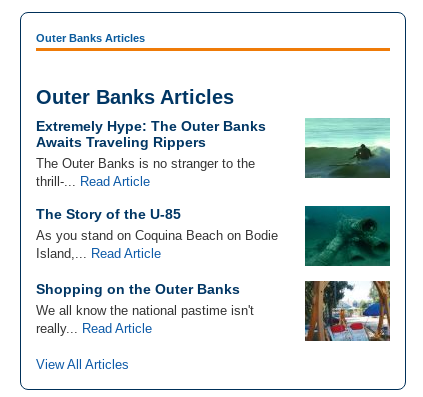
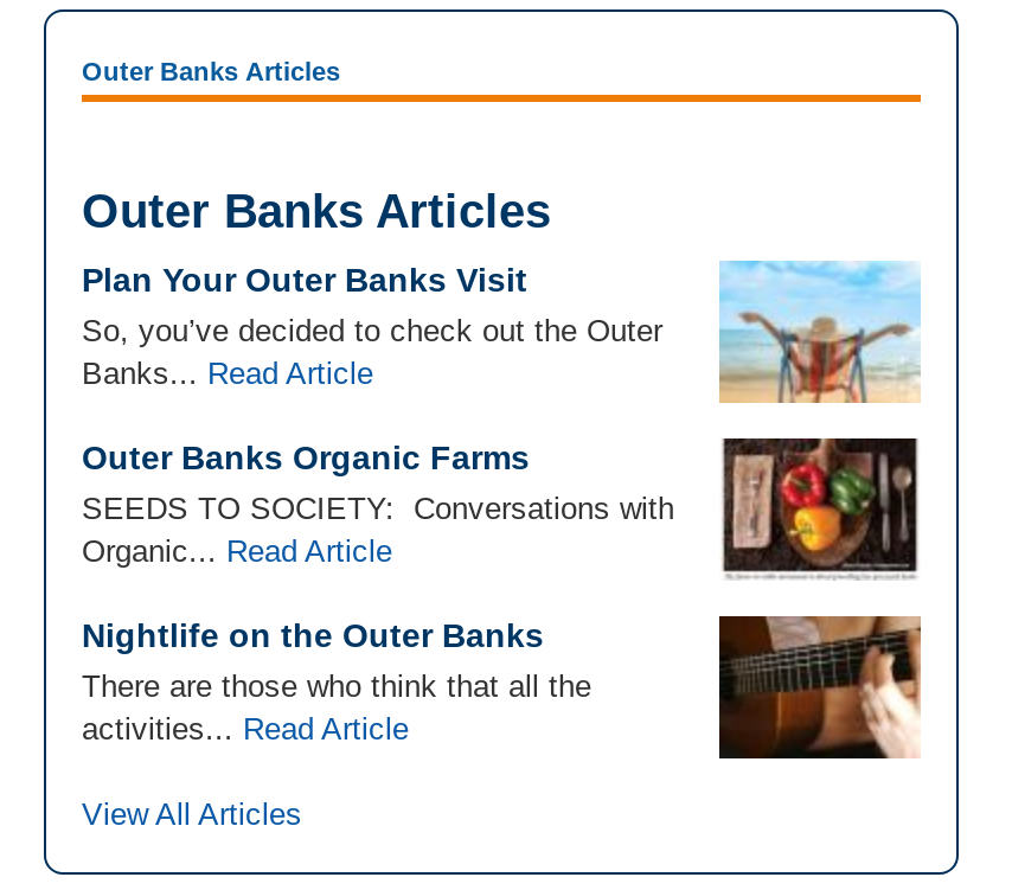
- [image]
- Extremely Hype: The Outer Banks
- Awaits Traveling Rippers
- The Outer Banks is no stranger to the
- thrill-... Read Article
+ [image]
+ Plan Your Outer Banks Visit
+ So, you’ve decided to check out the Outer
+ Banks... Read Article

- [image]
- The Story of the U-85
- As you stand on Coquina Beach on Bodie
- Island,... Read Article
+ [image]
+ Outer Banks Organic Farms
+ SEEDS TO SOCIETY: Conversations with
+ Organic... Read Article

- Shopping on the Outer Banks
- We all know the national pastime isn't
- really... Read Article
+ Nightlife on the Outer Banks
+ There are those who think that all the
+ activities... Read Article

- [image]
+ [image]
